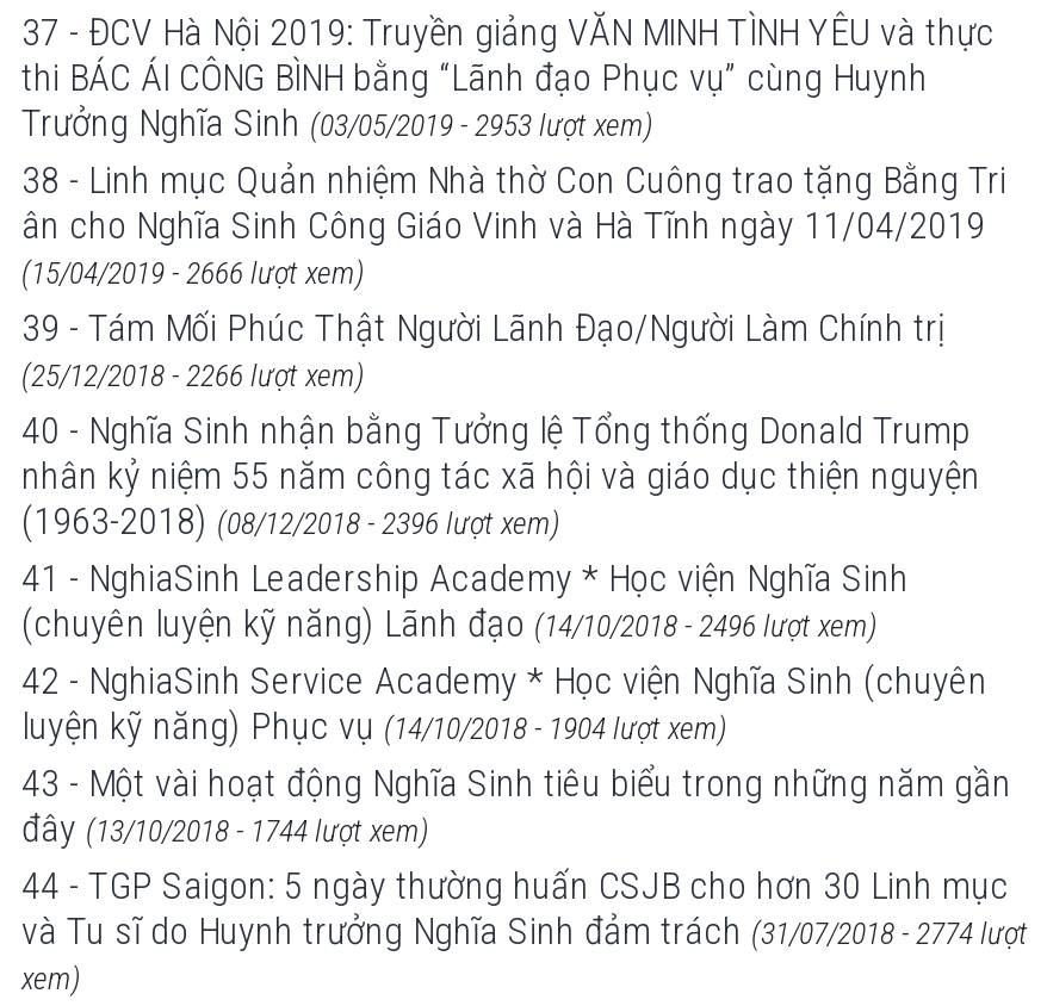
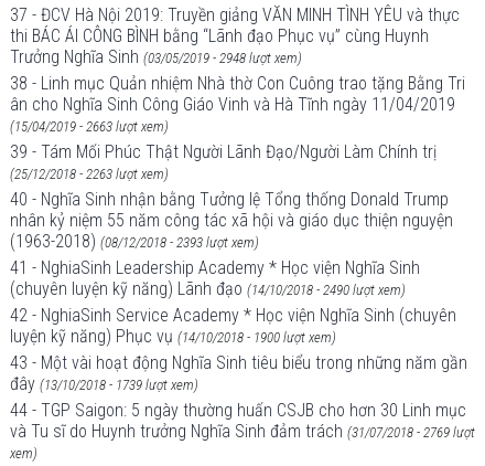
- Trưởng Nghĩa Sinh (03/05/2019 - 2953 lượt xem)
+ Trưởng Nghĩa Sinh (03/05/2019 - 2948 lượt xem)

- (15/04/2019 - 2666 lượt xem)
+ (15/04/2019 - 2663 lượt xem)

- (25/12/2018 - 2266 lượt xem)
+ (25/12/2018 - 2263 lượt xem)

- (1963-2018) (08/12/2018 - 2396 lượt xem)
+ (1963-2018) (08/12/2018 - 2393 lượt xem)

- (chuyên luyện kỹ năng) Lãnh đạo (14/10/2018 - 2496 lượt xem)
+ (chuyên luyện kỹ năng) Lãnh đạo (14/10/2018 - 2490 lượt xem)

- luyện kỹ năng) Phục vụ (14/10/2018 - 1904 lượt xem)
+ luyện kỹ năng) Phục vụ (14/10/2018 - 1900 lượt xem)

- đây (13/10/2018 - 1744 lượt xem)
+ đây (13/10/2018 - 1739 lượt xem)

- và Tu sĩ do Huynh trưởng Nghĩa Sinh đảm trách (31/07/2018 - 2774 lượt
+ và Tu sĩ do Huynh trưởng Nghĩa Sinh đảm trách (31/07/2018 - 2769 lượt
